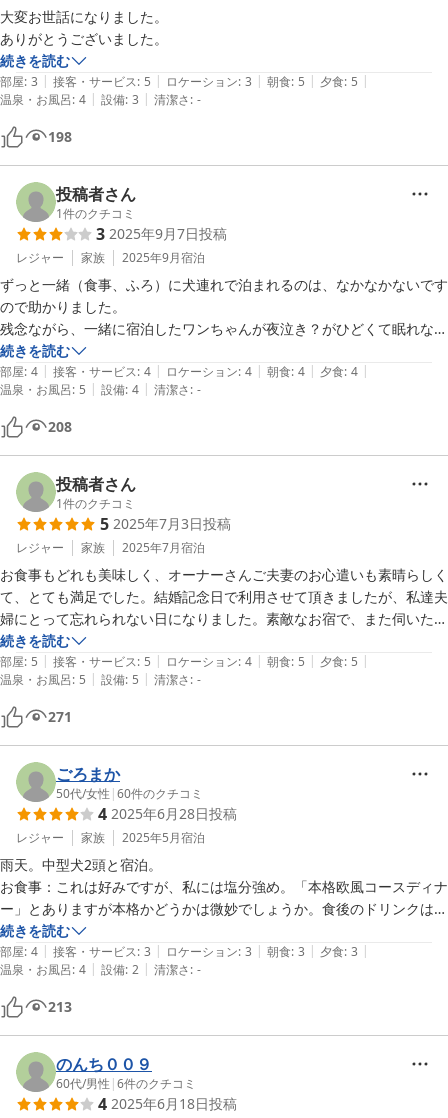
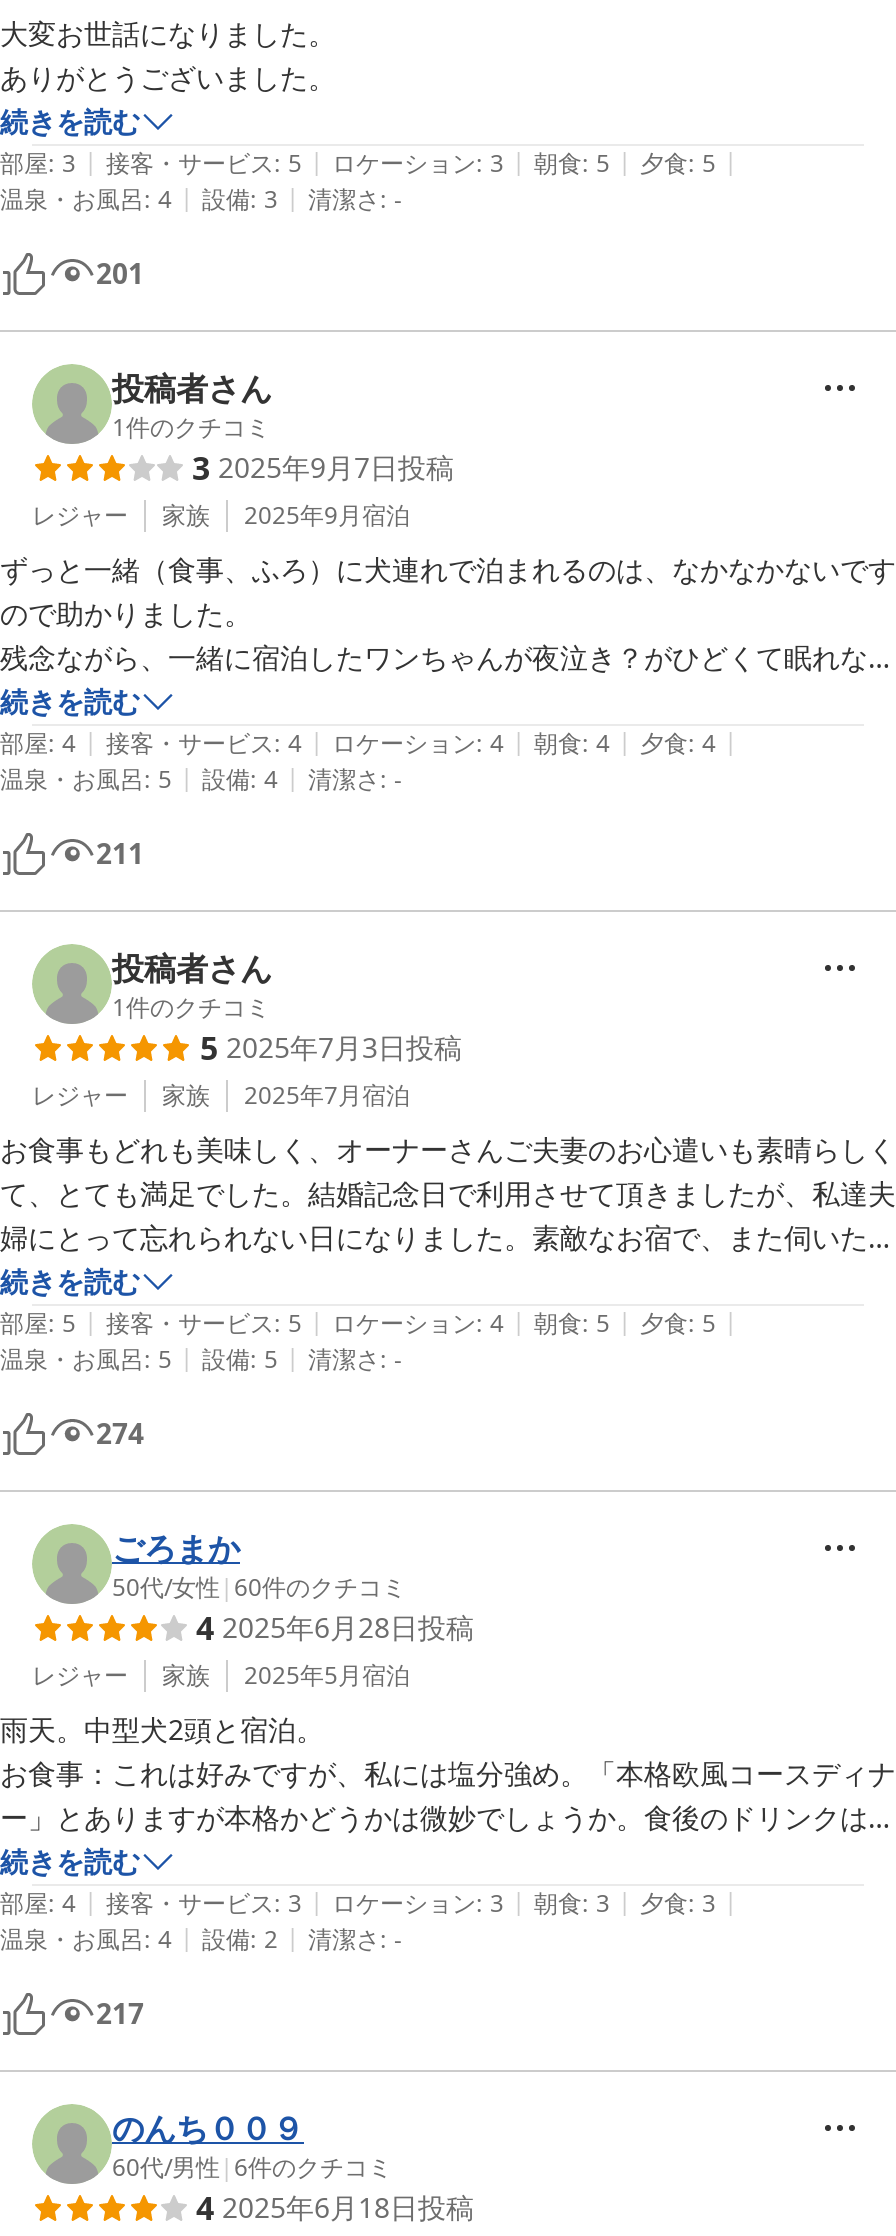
- 198
+ 201

- 208
+ 211

- 271
+ 274

- 213
+ 217
